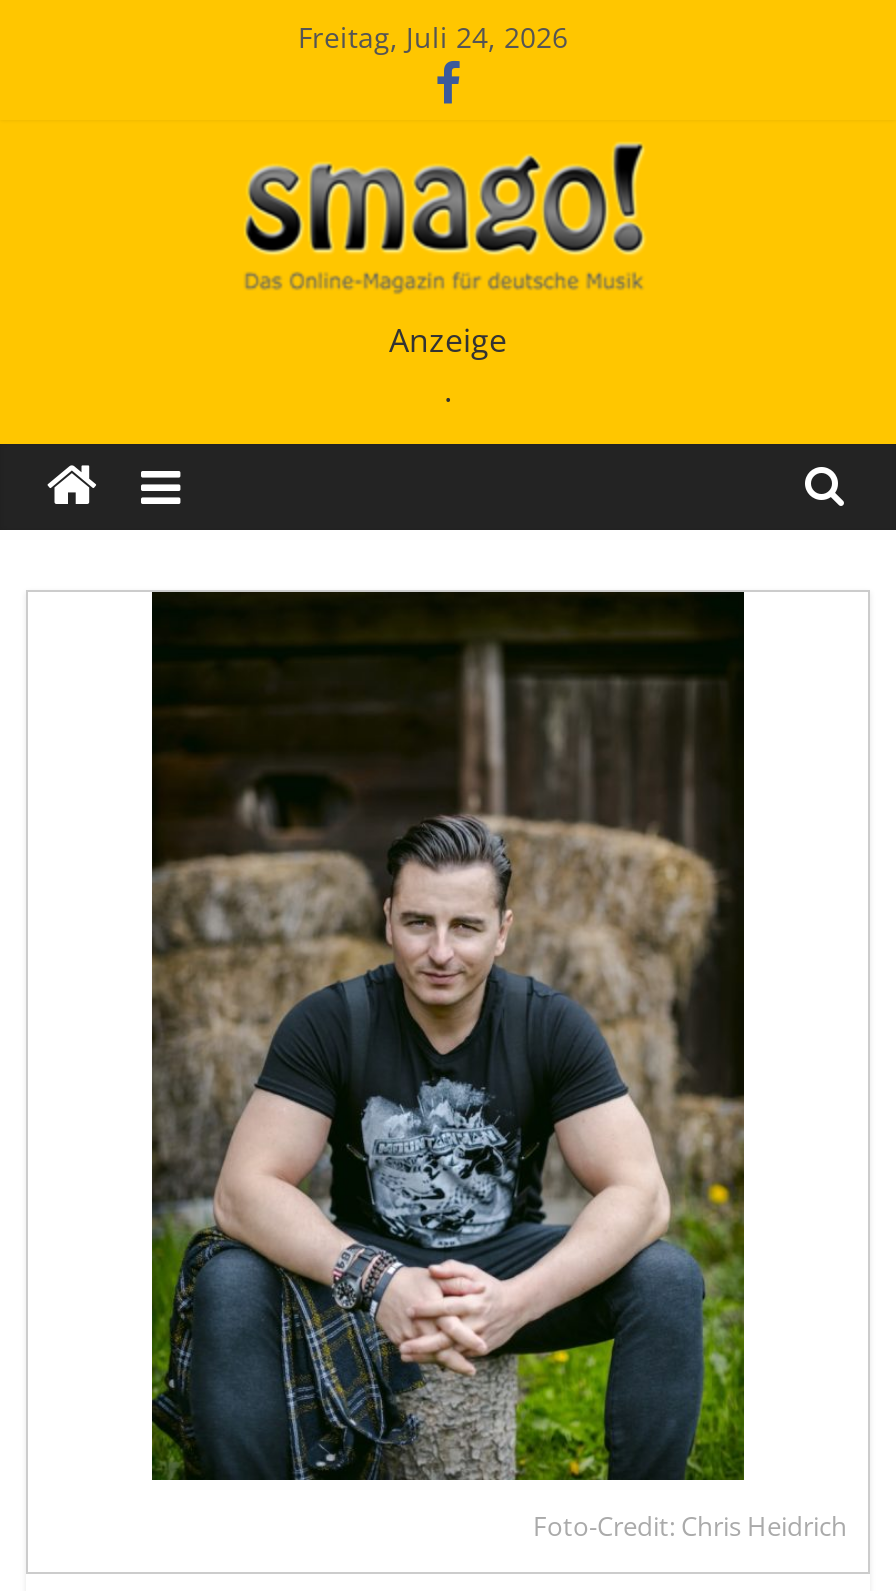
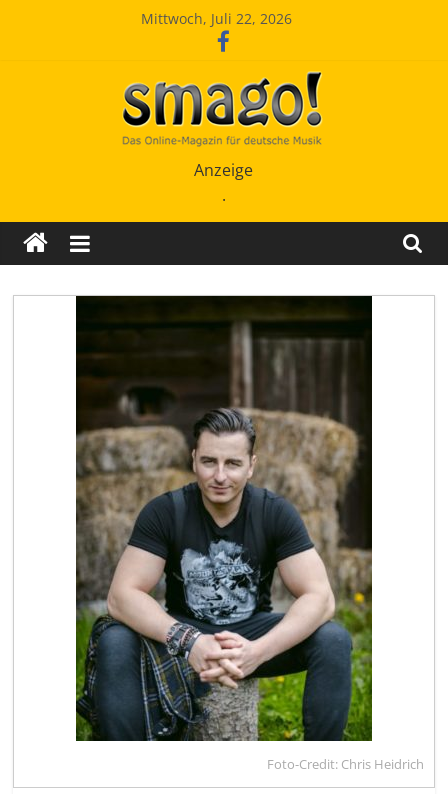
- Freitag, Juli 24, 2026
+ Mittwoch, Juli 22, 2026
